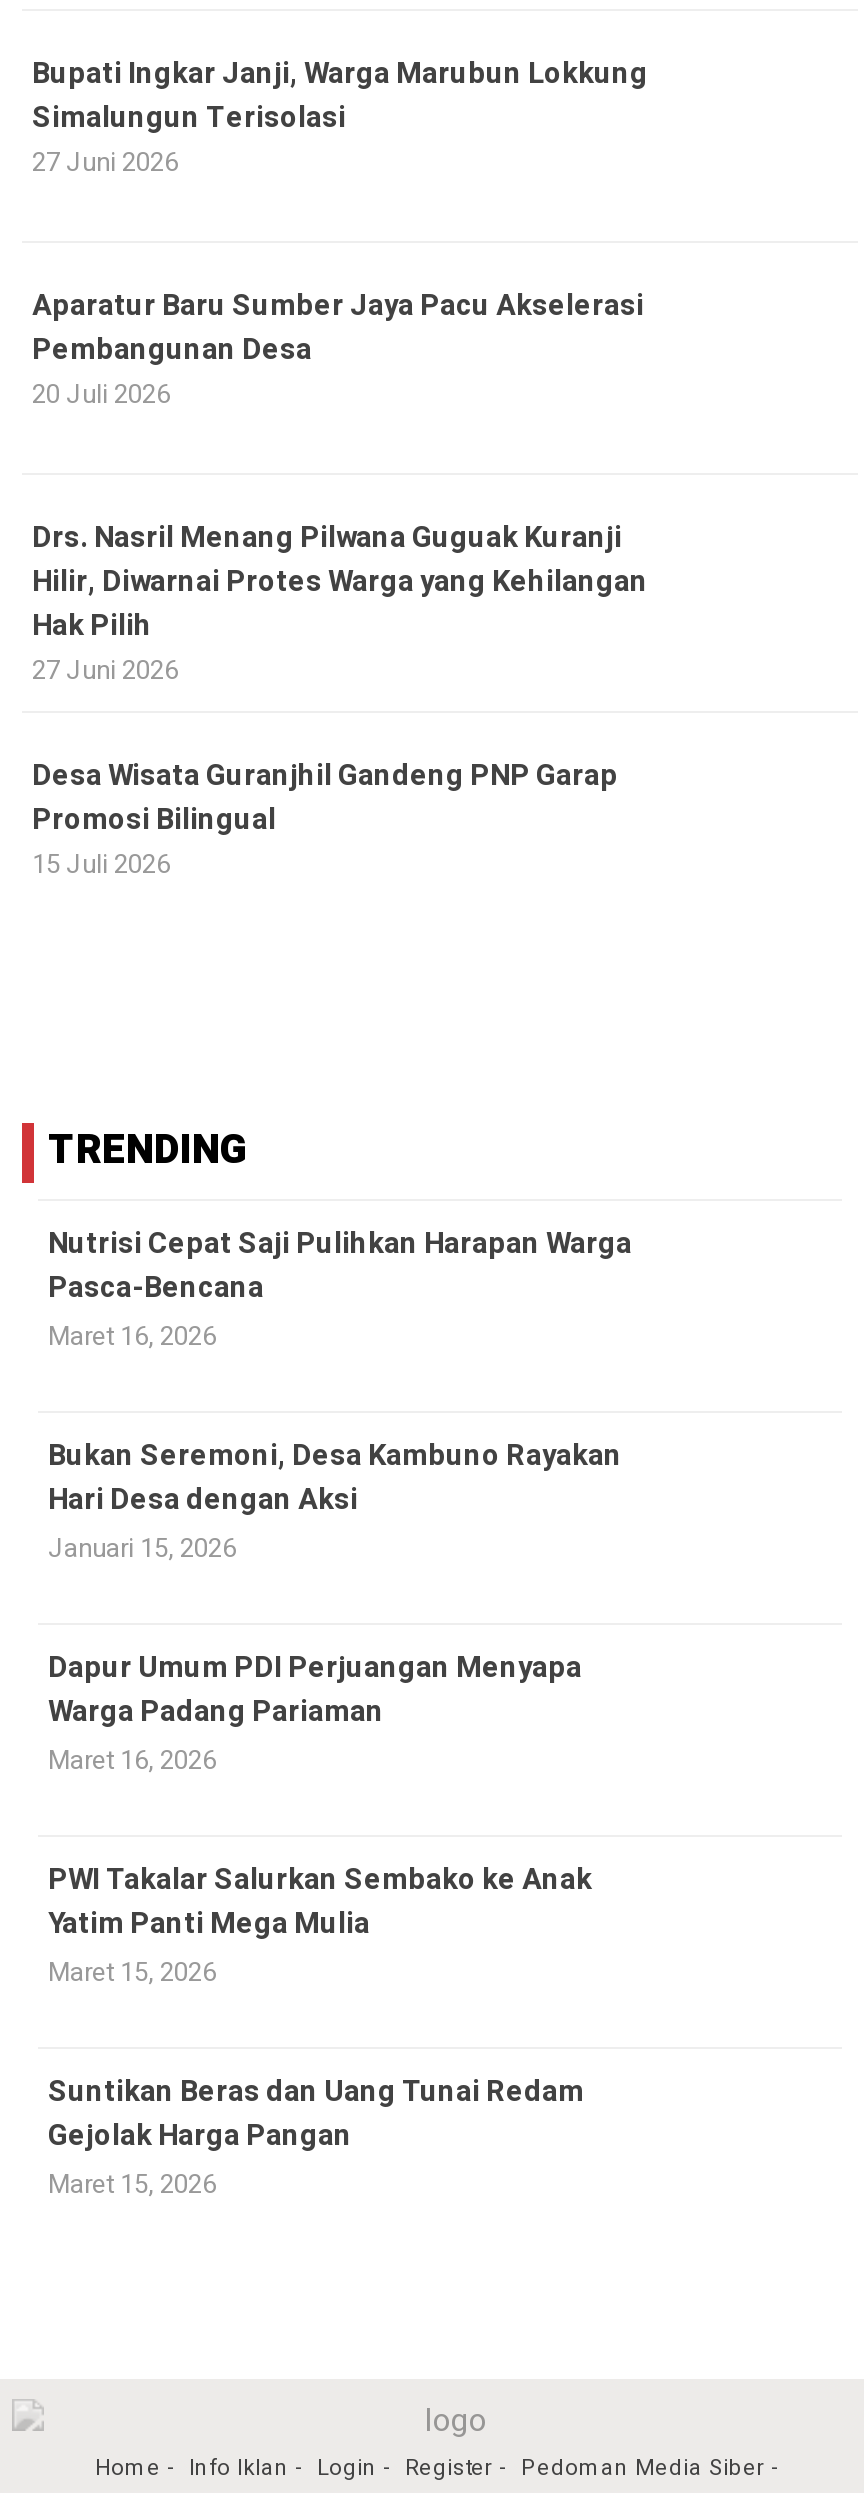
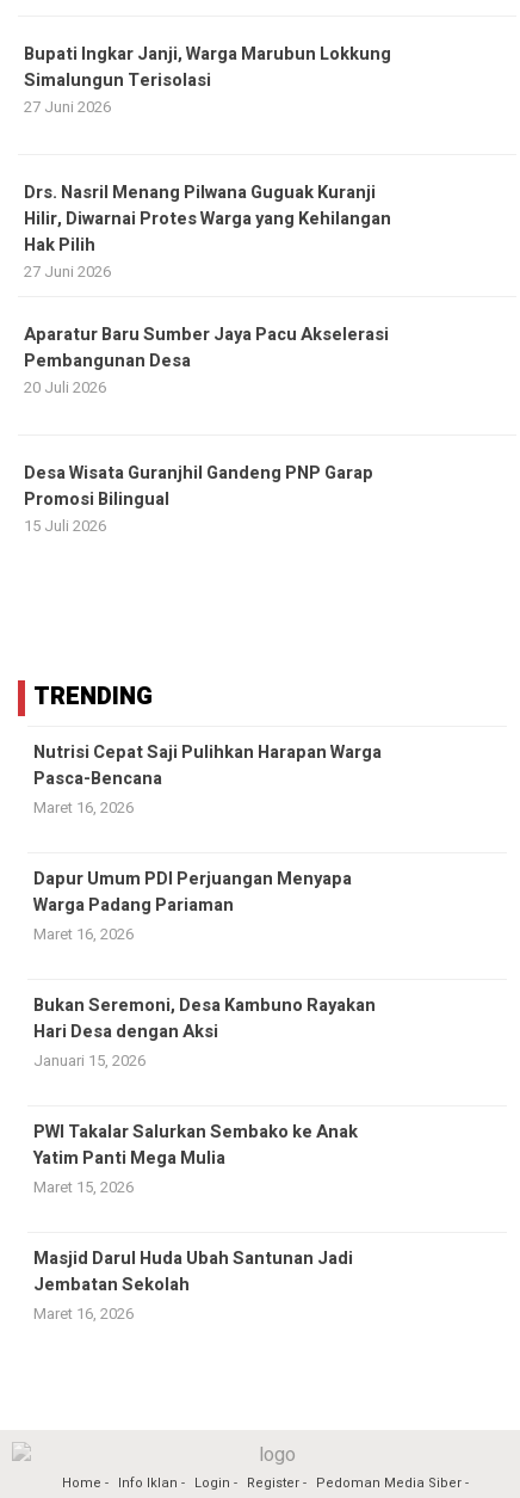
moved down: Aparatur Baru Sumber Jaya Pacu Akselerasi | Pembangunan Desa | 20 Juli 2026

moved up: Drs. Nasril Menang Pilwana Guguak Kuranji | Hilir, Diwarnai Protes Warga yang Kehilangan | Hak Pilih | 27 Juni 2026

moved down: Bukan Seremoni, Desa Kambuno Rayakan | Hari Desa dengan Aksi | Januari 15, 2026

moved up: Dapur Umum PDI Perjuangan Menyapa | Warga Padang Pariaman | Maret 16, 2026

- Suntikan Beras dan Uang Tunai Redam
- Gejolak Harga Pangan
- Maret 15, 2026
+ Masjid Darul Huda Ubah Santunan Jadi
+ Jembatan Sekolah
+ Maret 16, 2026
